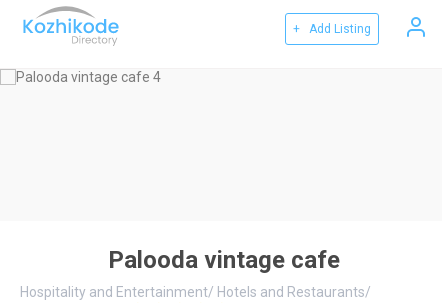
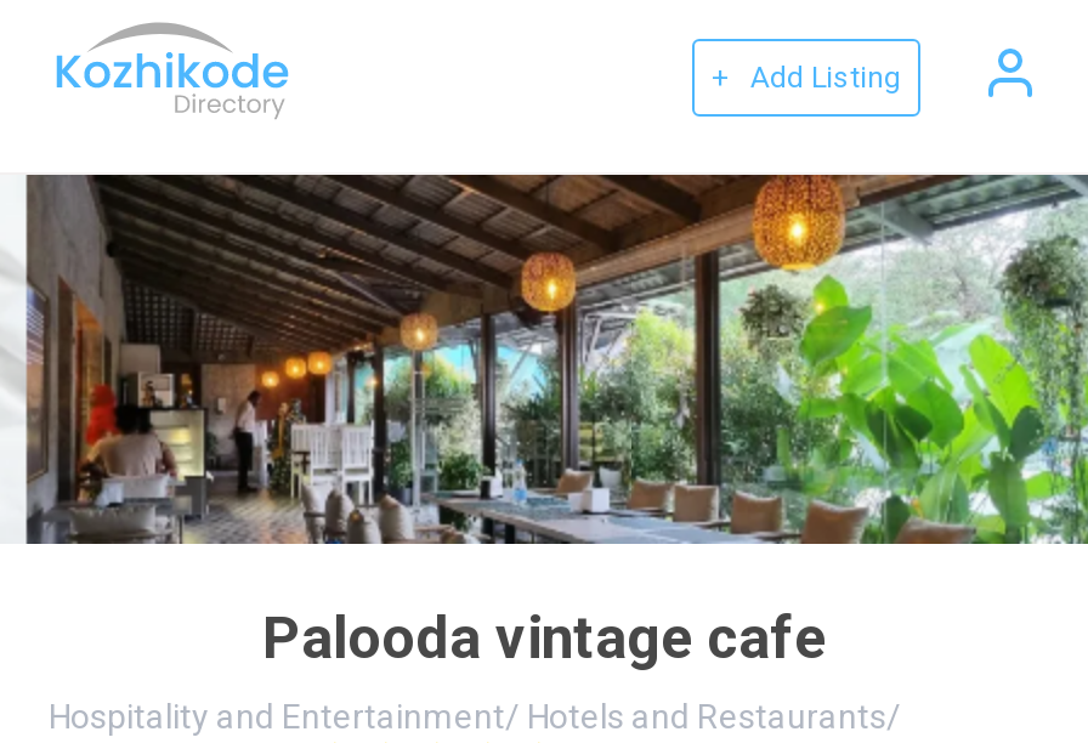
+ [image]
